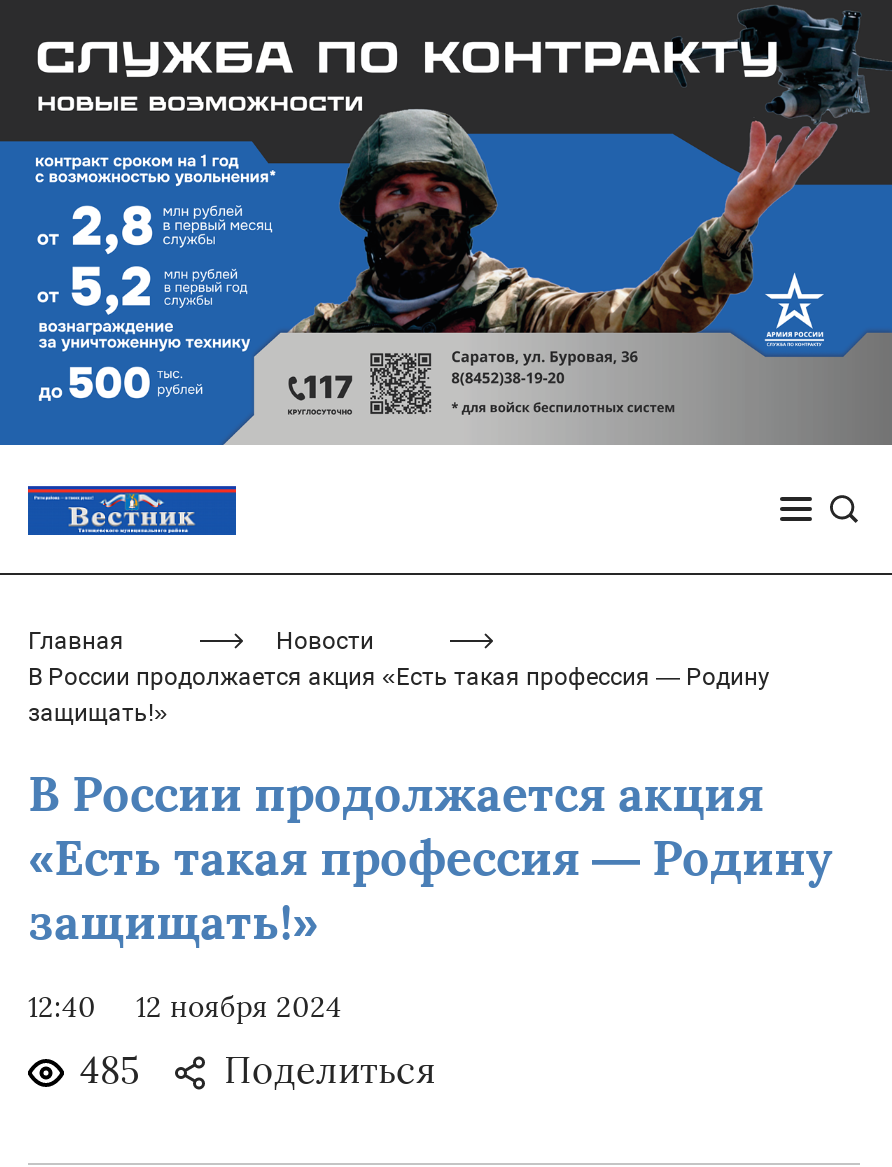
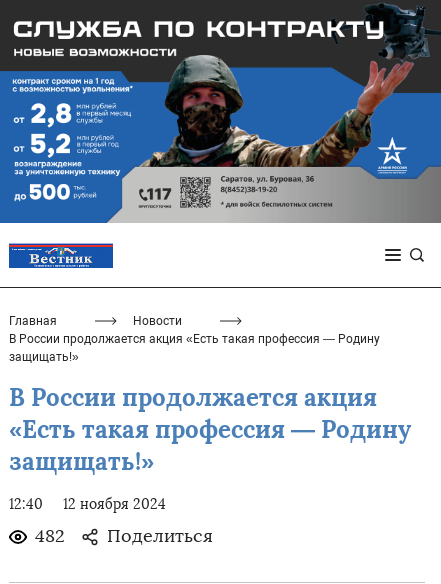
- 485 Поделиться
+ 482 Поделиться
